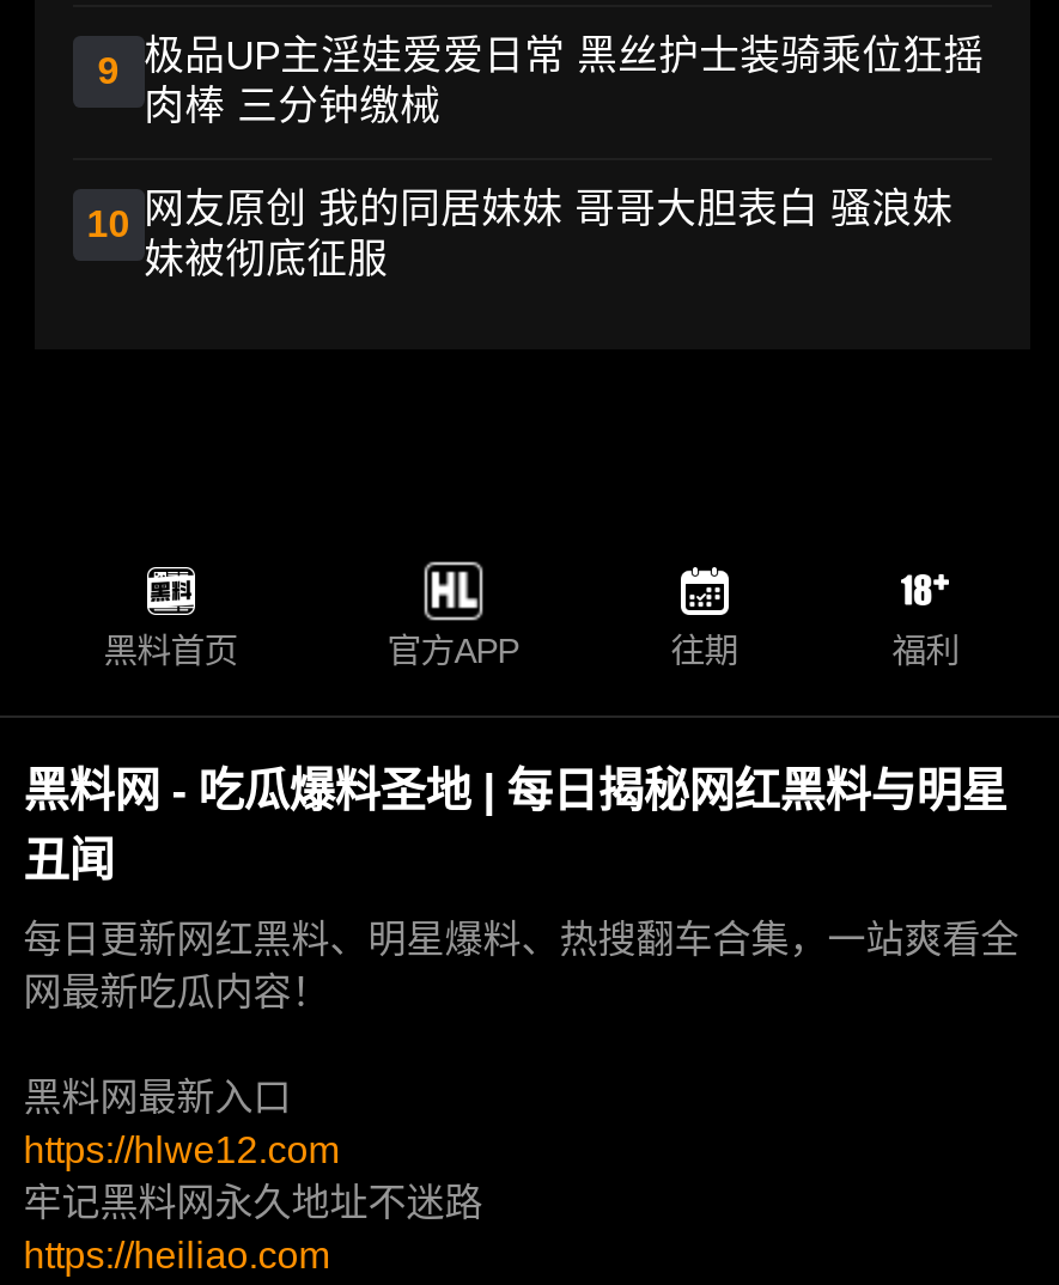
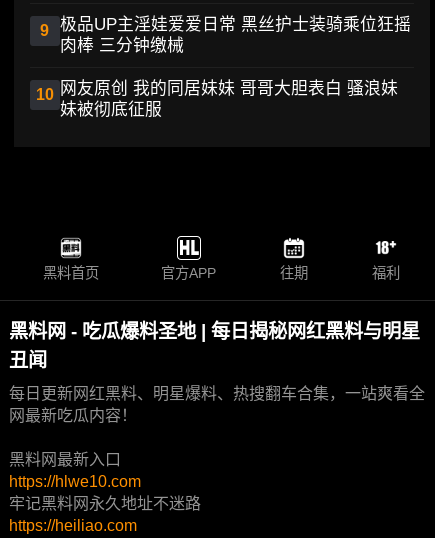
- https://hlwe12.com
+ https://hlwe10.com
